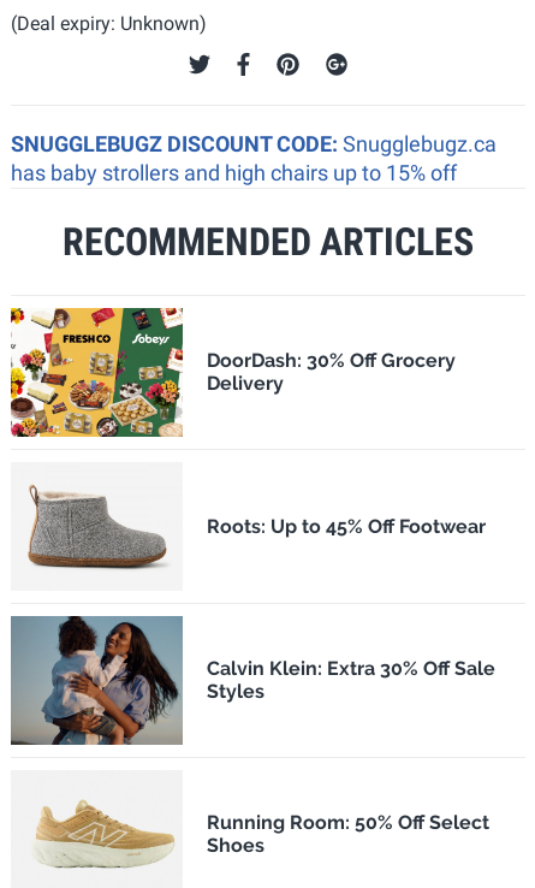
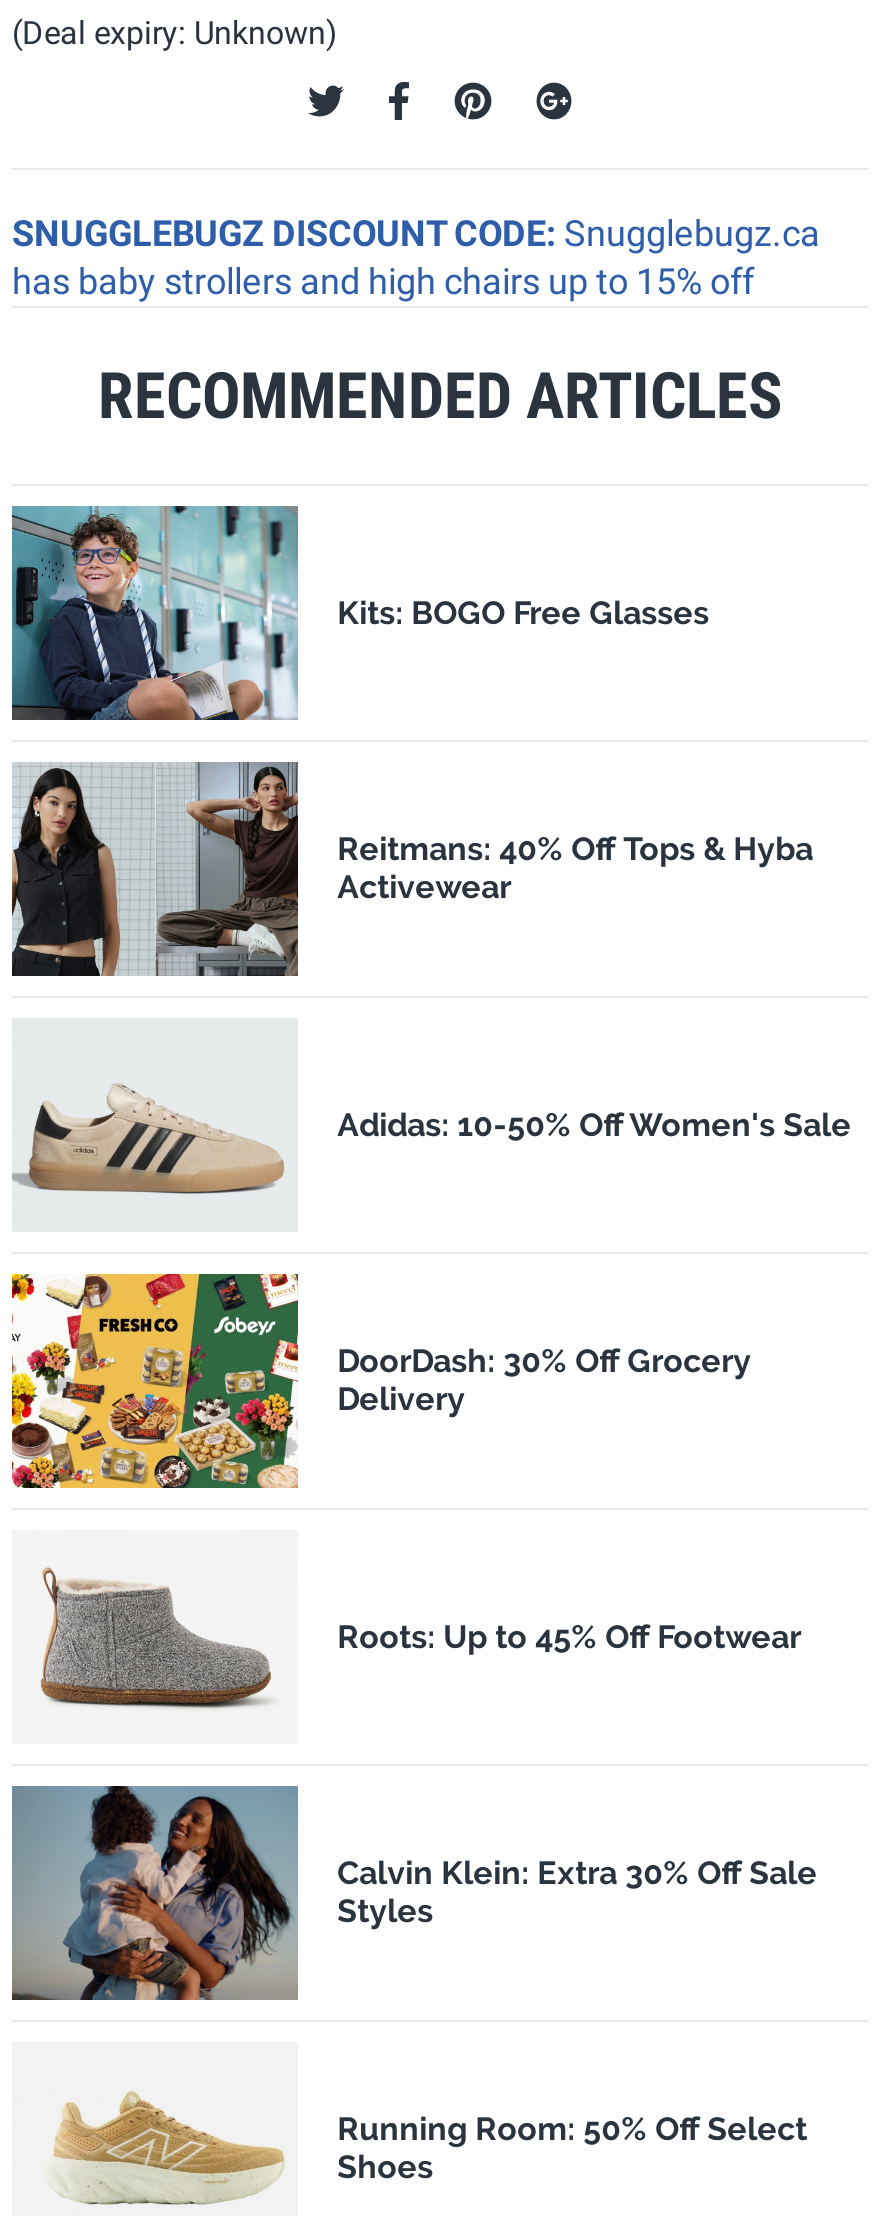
+ [image]
+ Kits: BOGO Free Glasses

+ [image]
+ Reitmans: 40% Off Tops & Hyba
+ Activewear

+ [image]
+ Adidas: 10-50% Off Women's Sale
